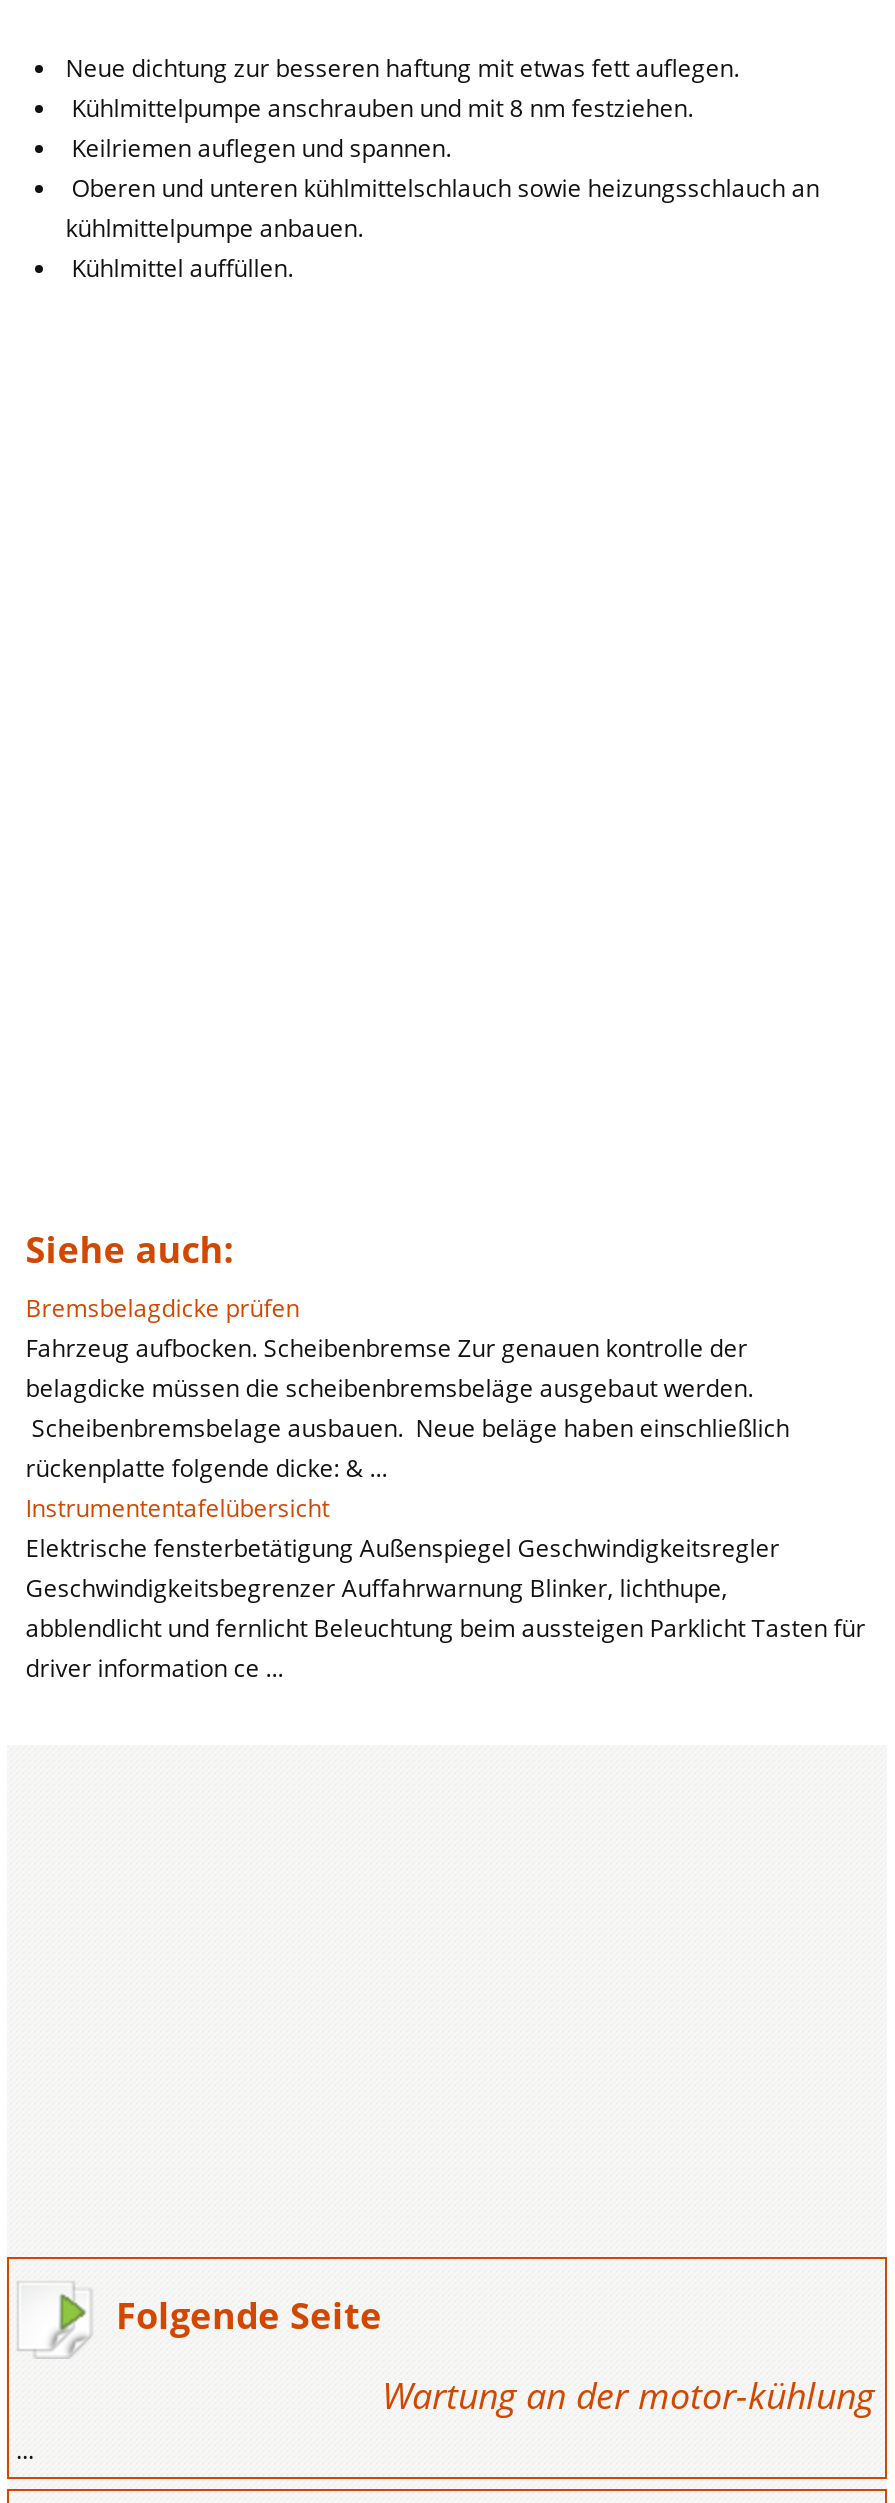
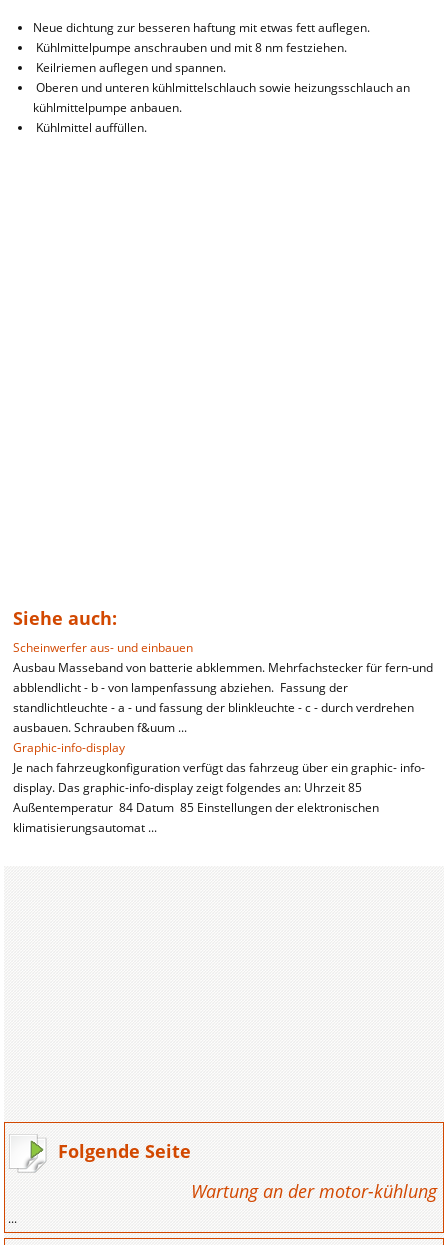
- Bremsbelagdicke prüfen
- Fahrzeug aufbocken. Scheibenbremse Zur genauen kontrolle der
- belagdicke müssen die scheibenbremsbeläge ausgebaut werden.
- Scheibenbremsbelage ausbauen. Neue beläge haben einschließlich
- rückenplatte folgende dicke: & ...
- Instrumententafelübersicht
- Elektrische fensterbetätigung Außenspiegel Geschwindigkeitsregler
- Geschwindigkeitsbegrenzer Auffahrwarnung Blinker, lichthupe,
- abblendlicht und fernlicht Beleuchtung beim aussteigen Parklicht Tasten für
- driver information ce ...
+ Scheinwerfer aus- und einbauen
+ Ausbau Masseband von batterie abklemmen. Mehrfachstecker für fern-und
+ abblendlicht - b - von lampenfassung abziehen. Fassung der
+ standlichtleuchte - a - und fassung der blinkleuchte - c - durch verdrehen
+ ausbauen. Schrauben f&uum ...
+ Graphic-info-display
+ Je nach fahrzeugkonfiguration verfügt das fahrzeug über ein graphic- info-
+ display. Das graphic-info-display zeigt folgendes an: Uhrzeit 85
+ Außentemperatur 84 Datum 85 Einstellungen der elektronischen
+ klimatisierungsautomat ...
